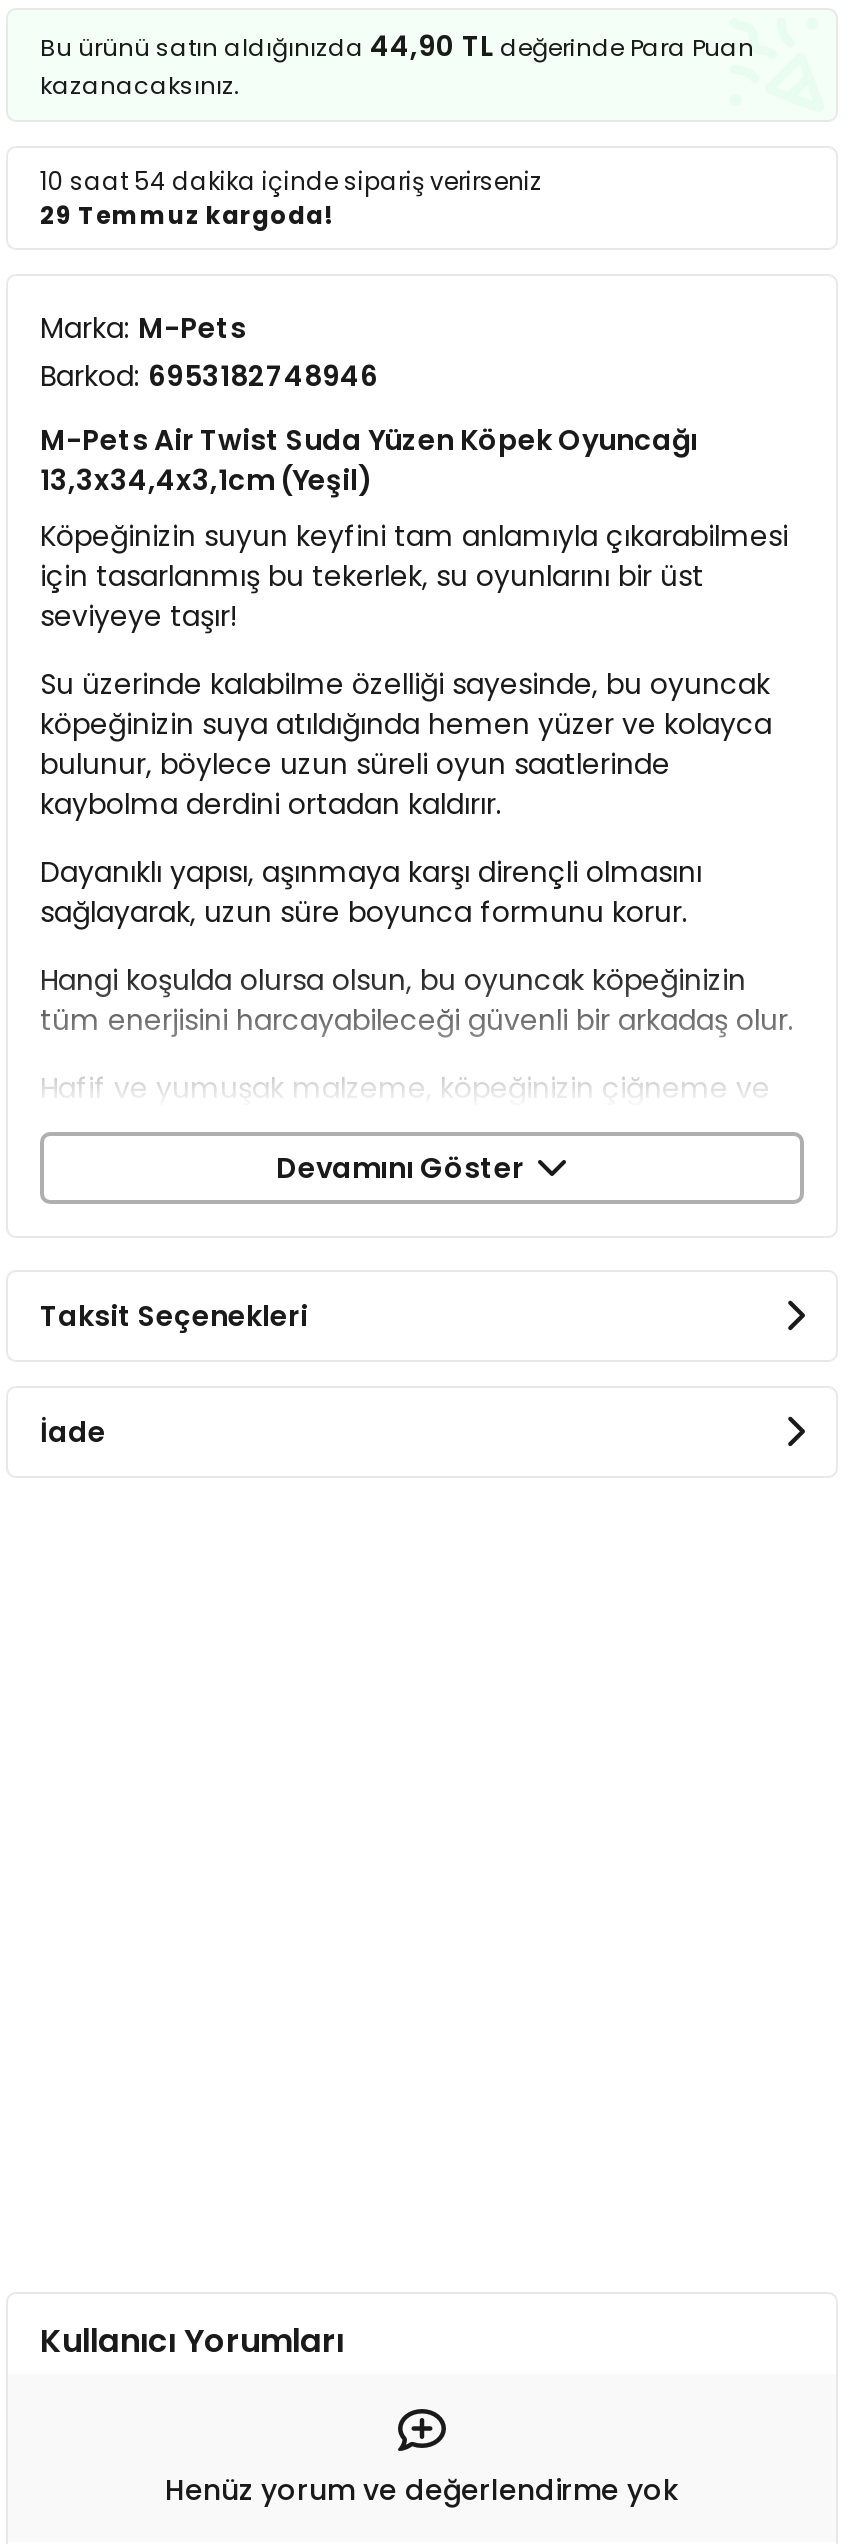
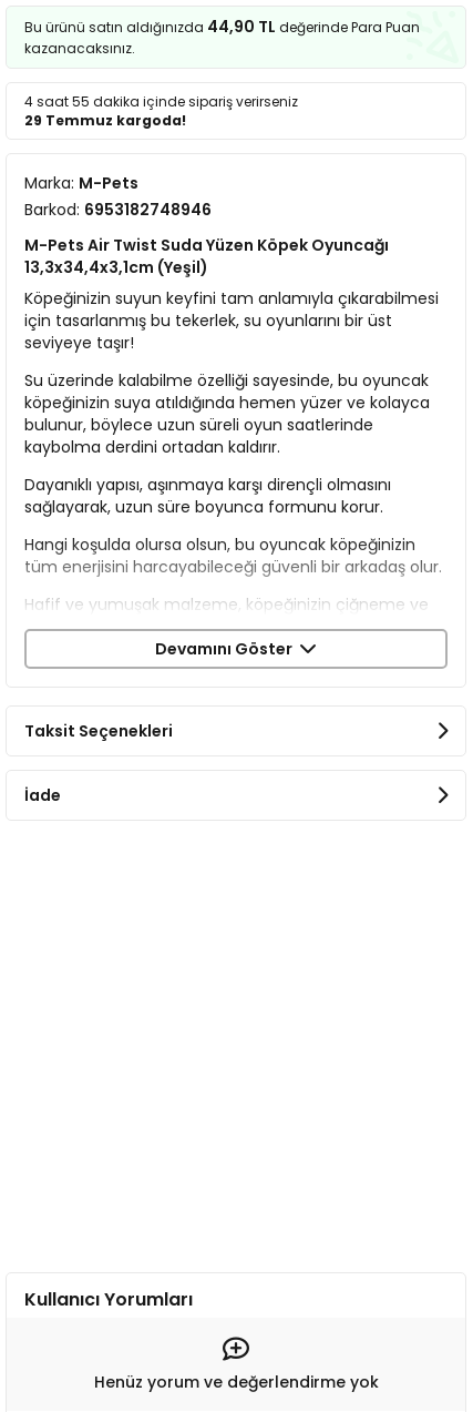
- 10 saat 54 dakika içinde sipariş verirseniz
+ 4 saat 55 dakika içinde sipariş verirseniz
